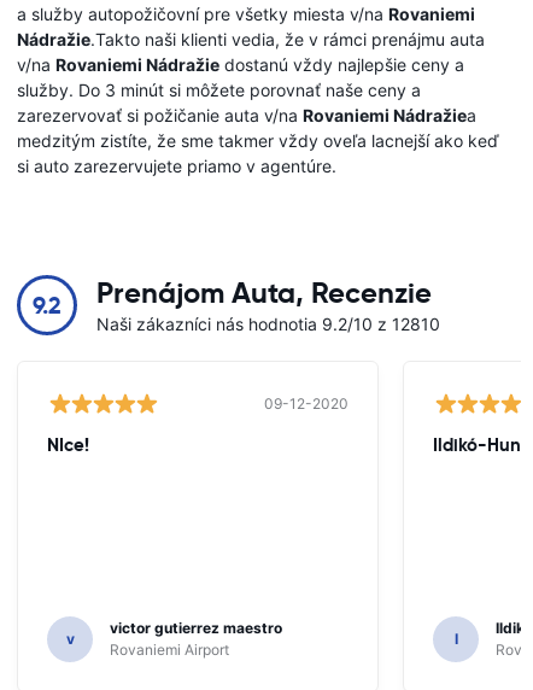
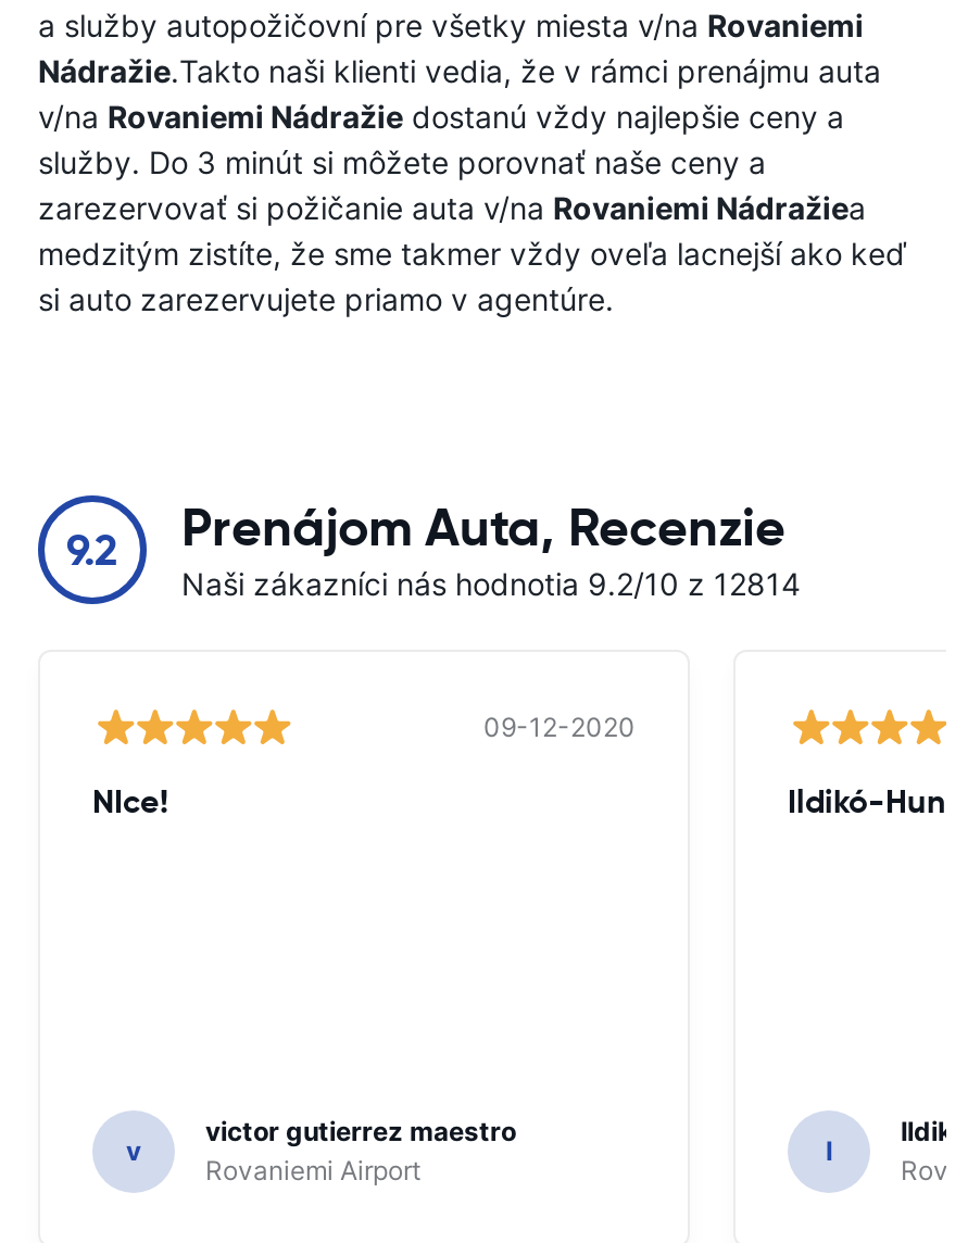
- Naši zákazníci nás hodnotia 9.2/10 z 12810
+ Naši zákazníci nás hodnotia 9.2/10 z 12814
